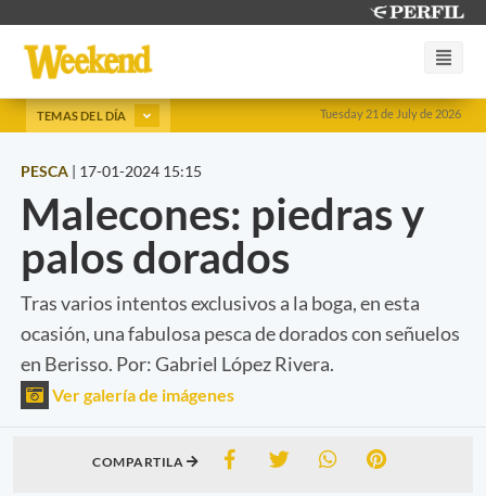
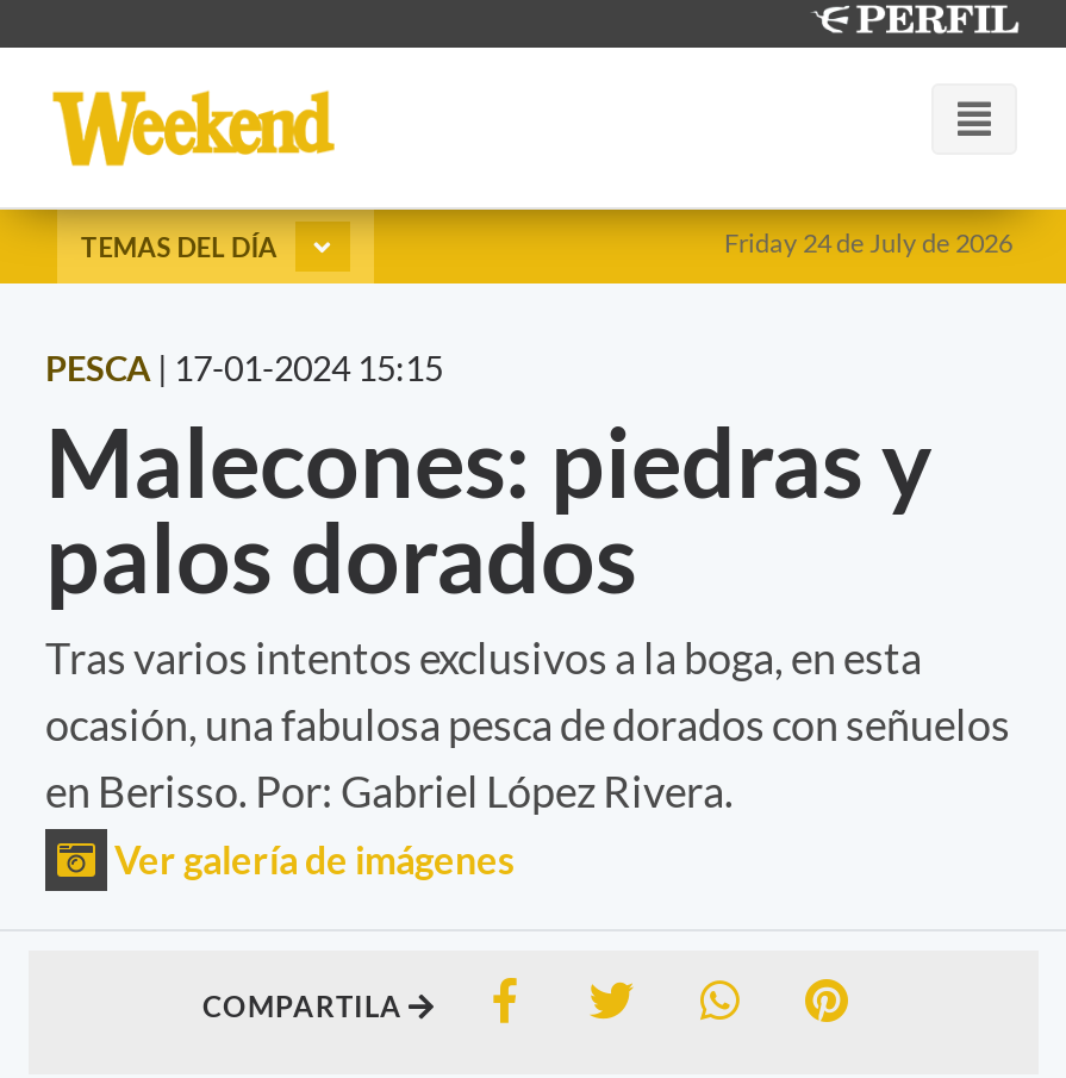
- Tuesday 21 de July de 2026
+ Friday 24 de July de 2026
